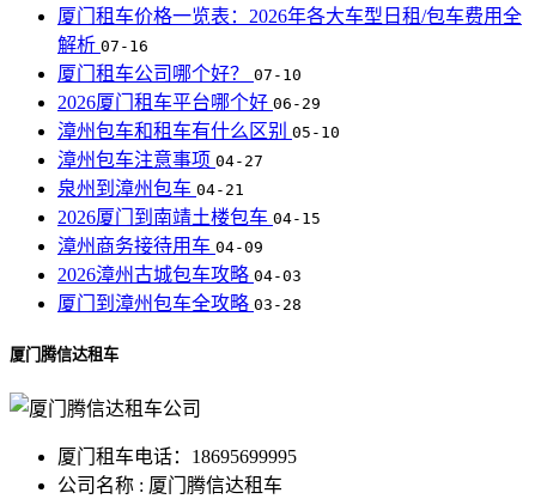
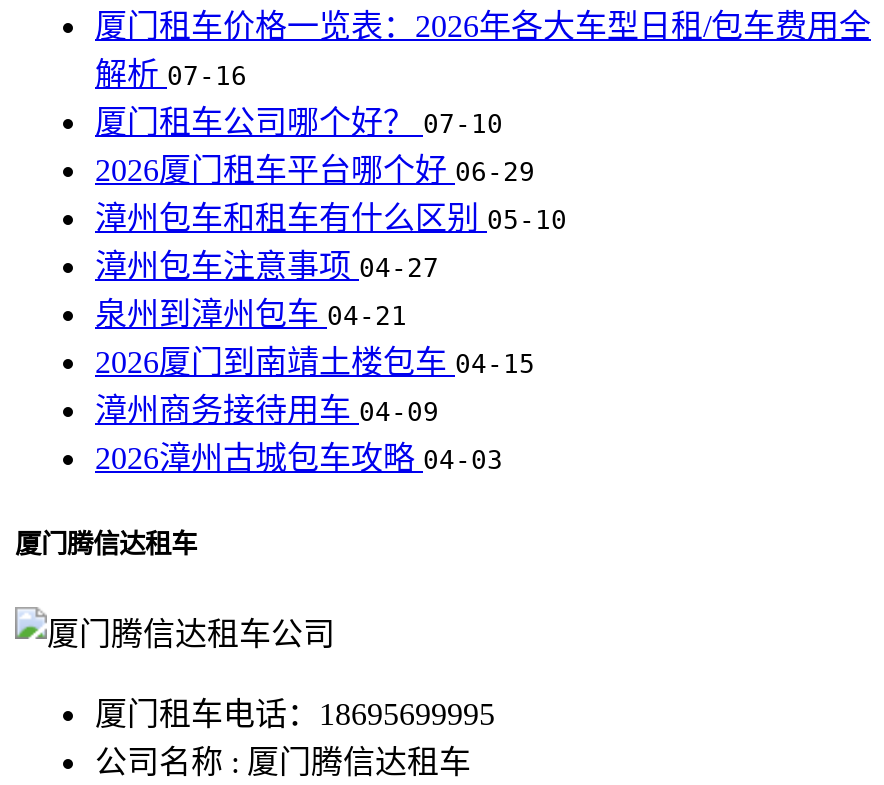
- 厦门到漳州包车全攻略03-28
